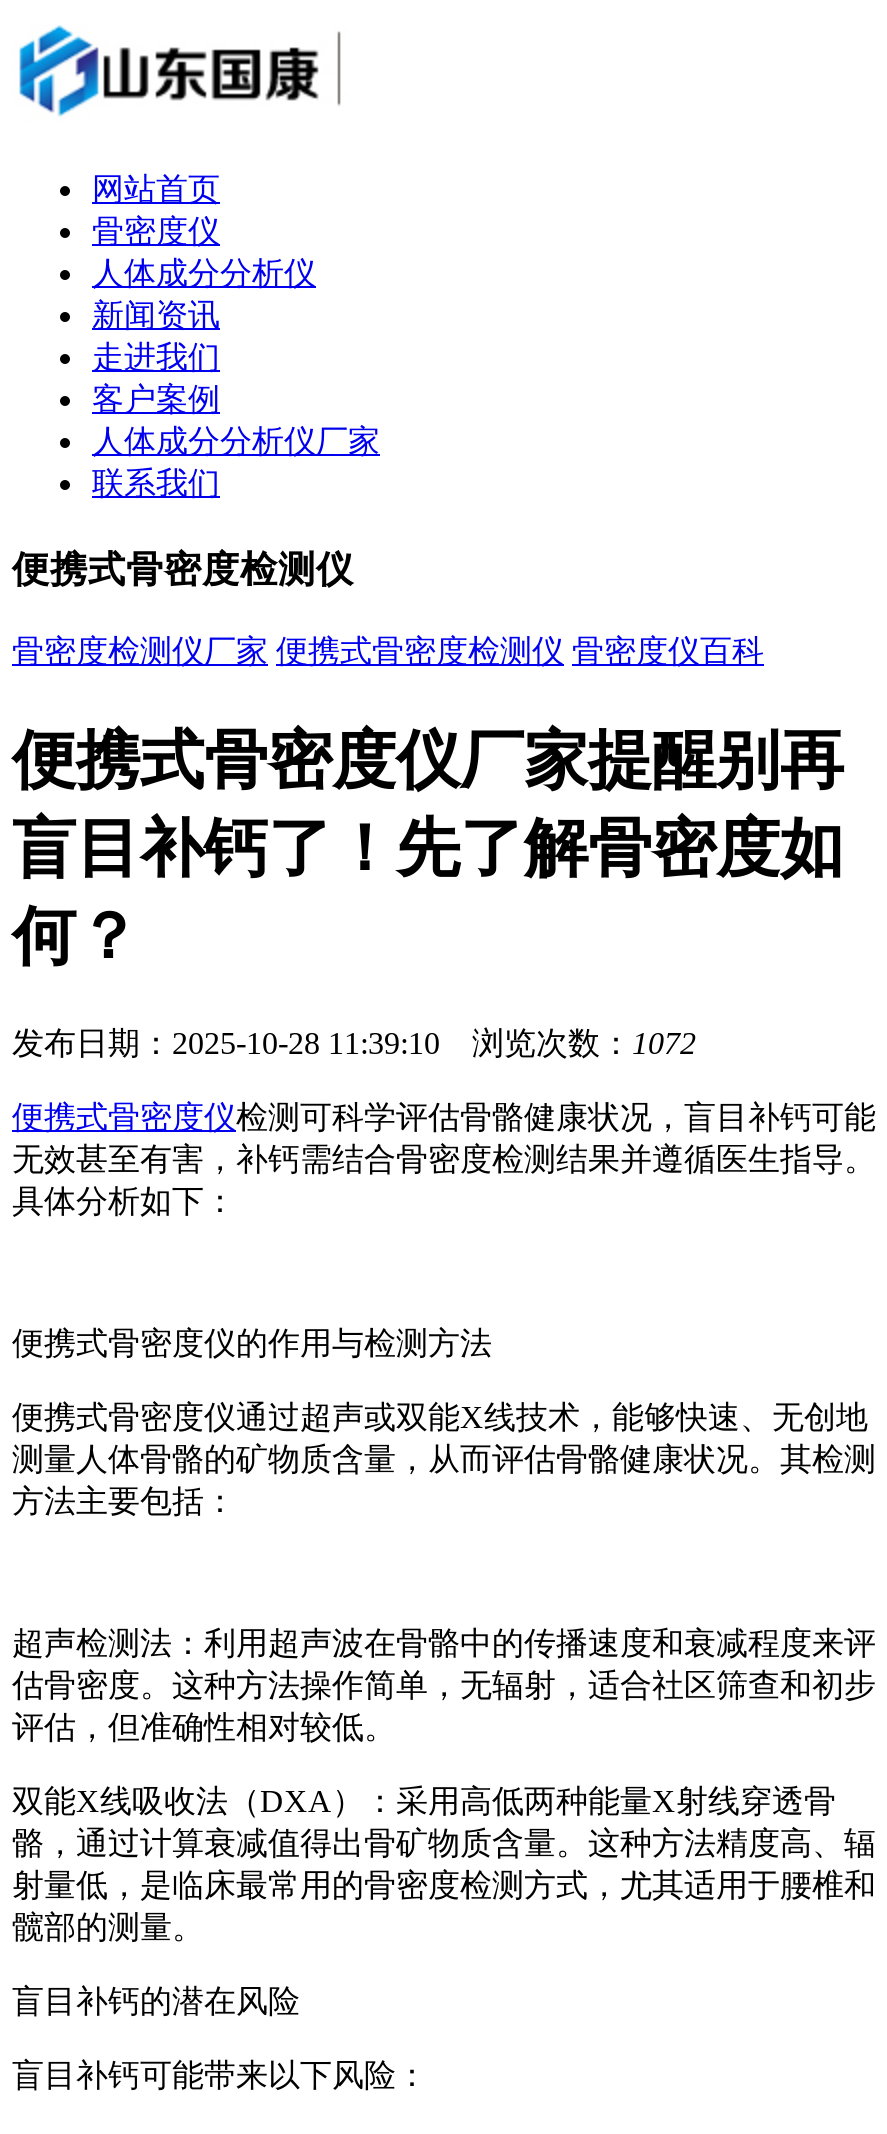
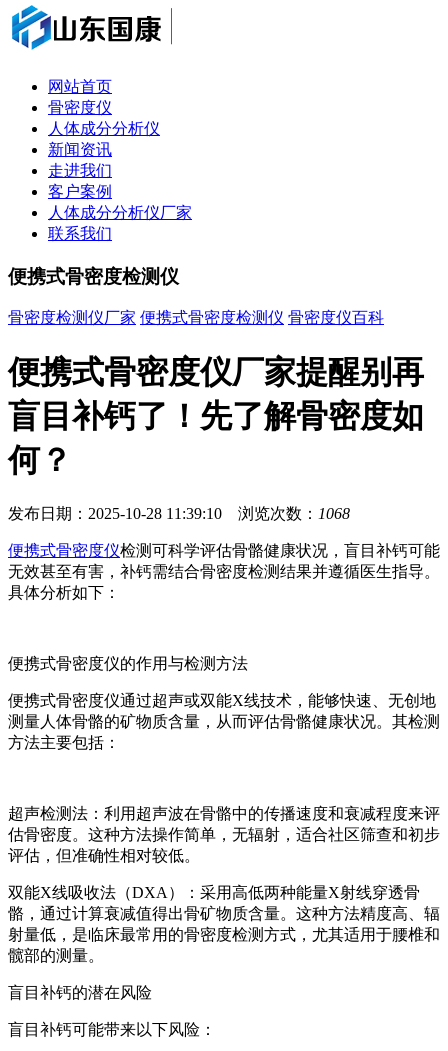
- 发布日期：2025-10-28 11:39:10 浏览次数：1072
+ 发布日期：2025-10-28 11:39:10 浏览次数：1068
